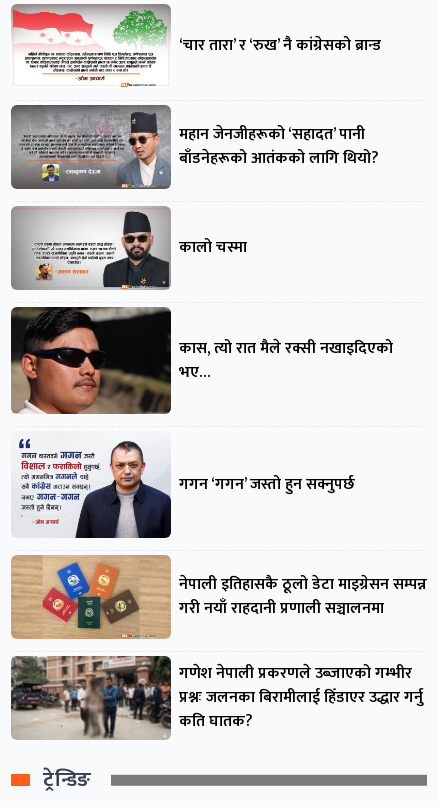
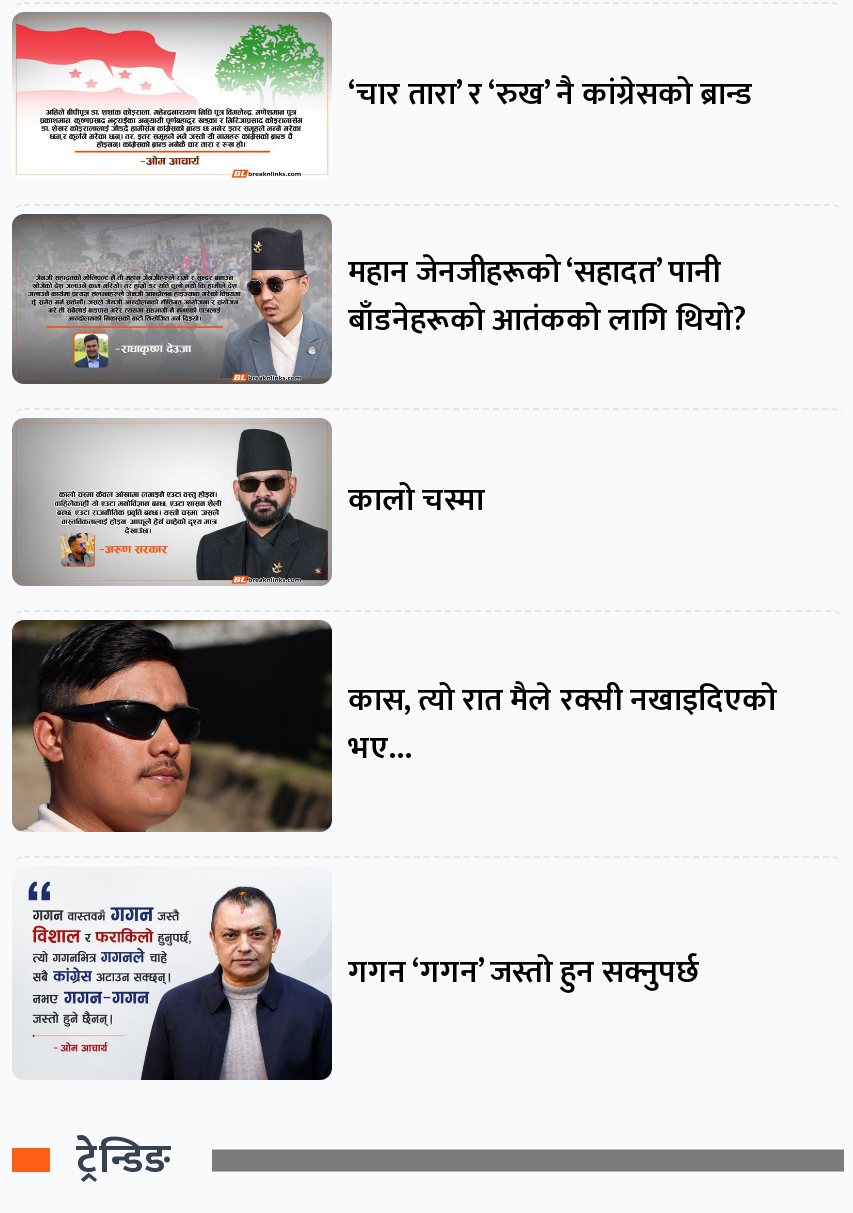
- [image]
- नेपाली इतिहासकै ठूलो डेटा माइग्रेसन सम्पन्न
- गरी नयाँ राहदानी प्रणाली सञ्चालनमा
- गणेश नेपाली प्रकरणले उब्जाएको गम्भीर
- प्रश्नः जलनका बिरामीलाई हिँडाएर उद्धार गर्नु
- कति घातक?

- [image]
